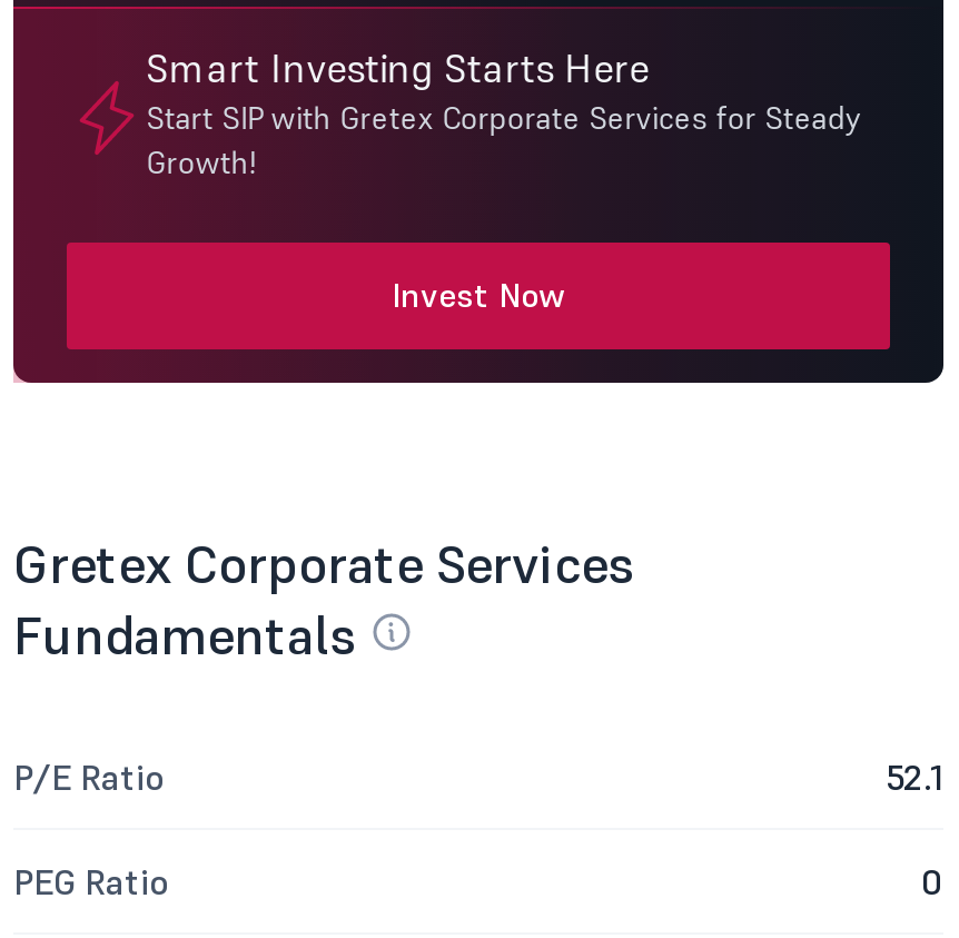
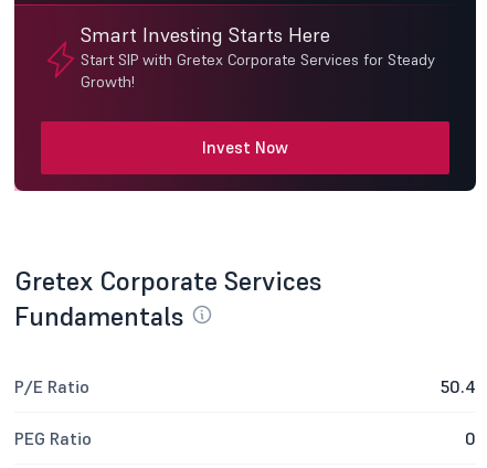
- 52.1
+ 50.4
